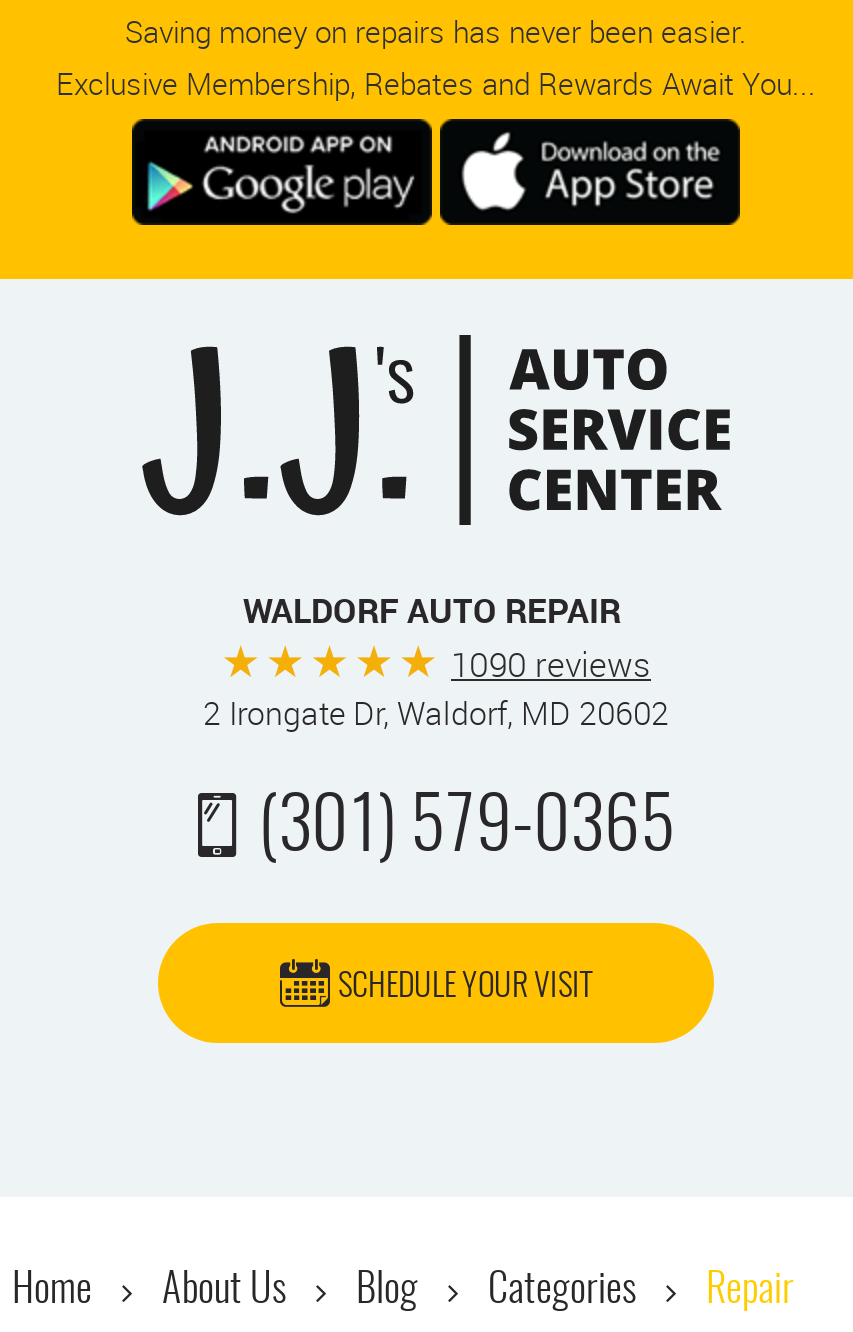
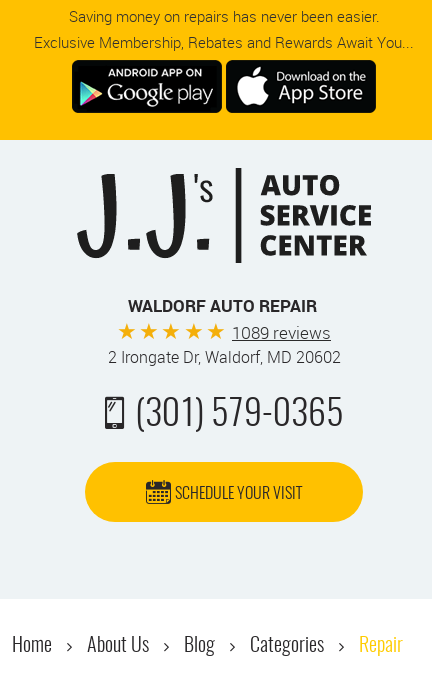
- 1090 reviews
+ 1089 reviews
